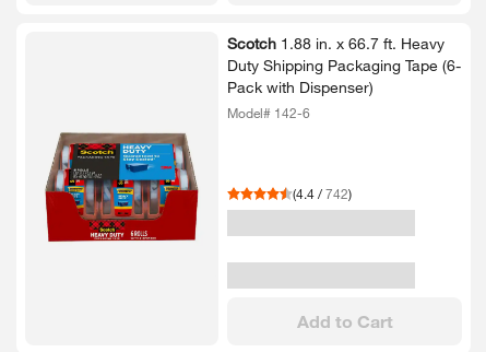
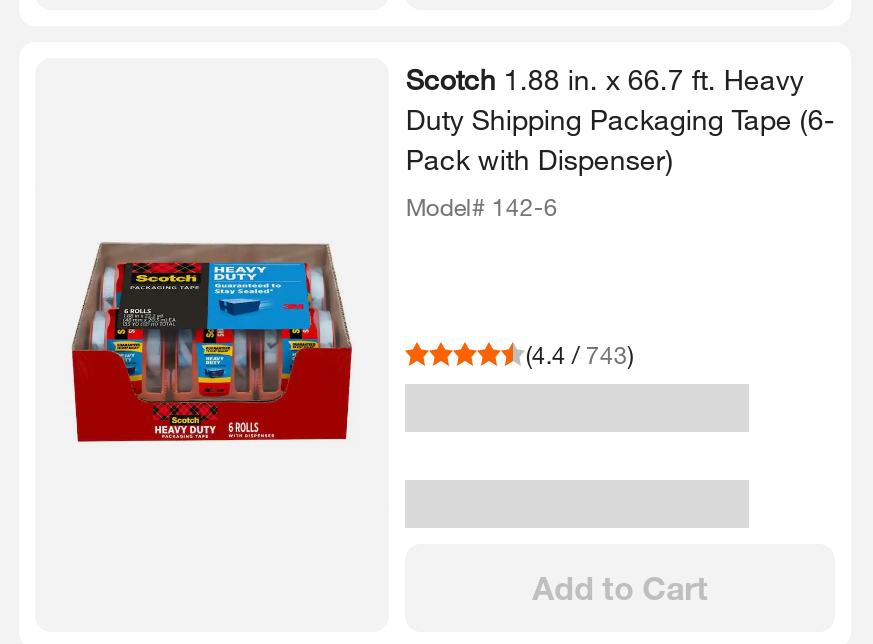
- (4.4 / 742)
+ (4.4 / 743)
